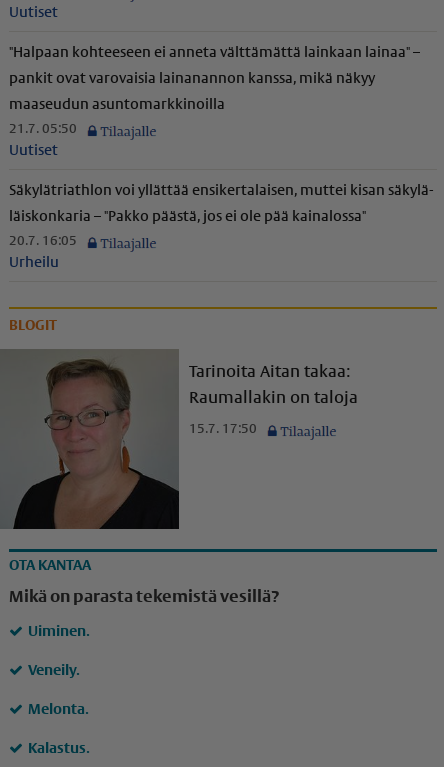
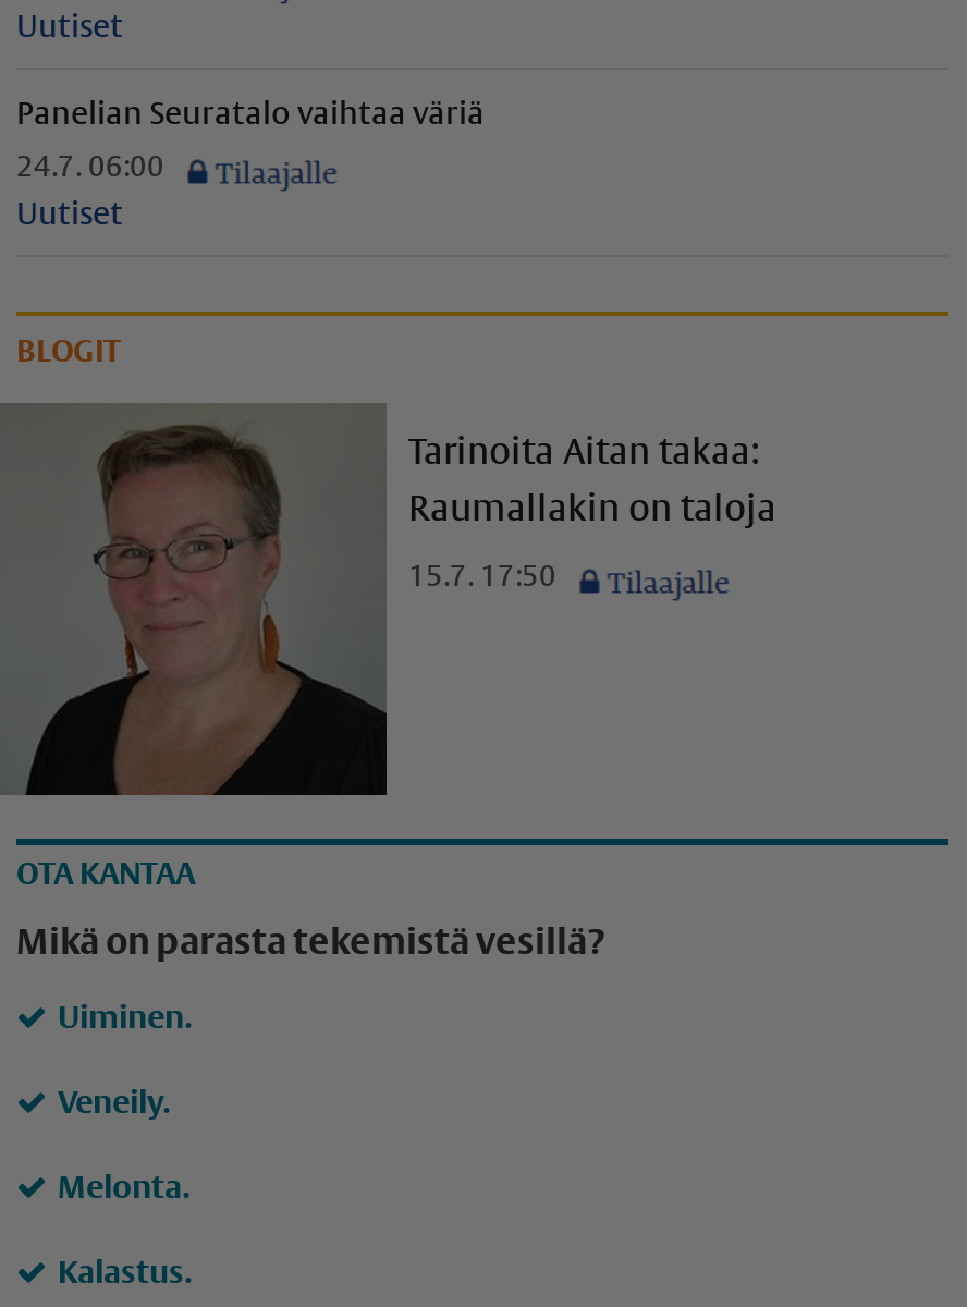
- "Halpaan kohteeseen ei anneta välttämättä lainkaan lainaa" –
- pankit ovat varovaisia lainanannon kanssa, mikä näkyy
- maaseudun asuntomarkkinoilla
- 21.7. 05:50
+ Panelian Seuratalo vaihtaa väriä
+ 24.7. 06:00

- Säkylätriathlon voi yllättää ensikertalaisen, muttei kisan säkylä
- läiskonkaria – "Pakko päästä, jos ei ole pää kainalossa"
- 20.7. 16:05
- Urheilu
